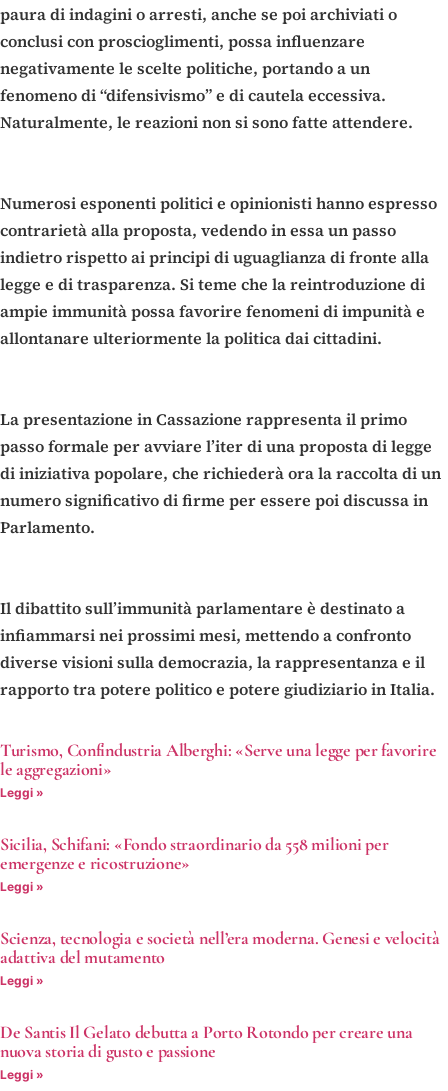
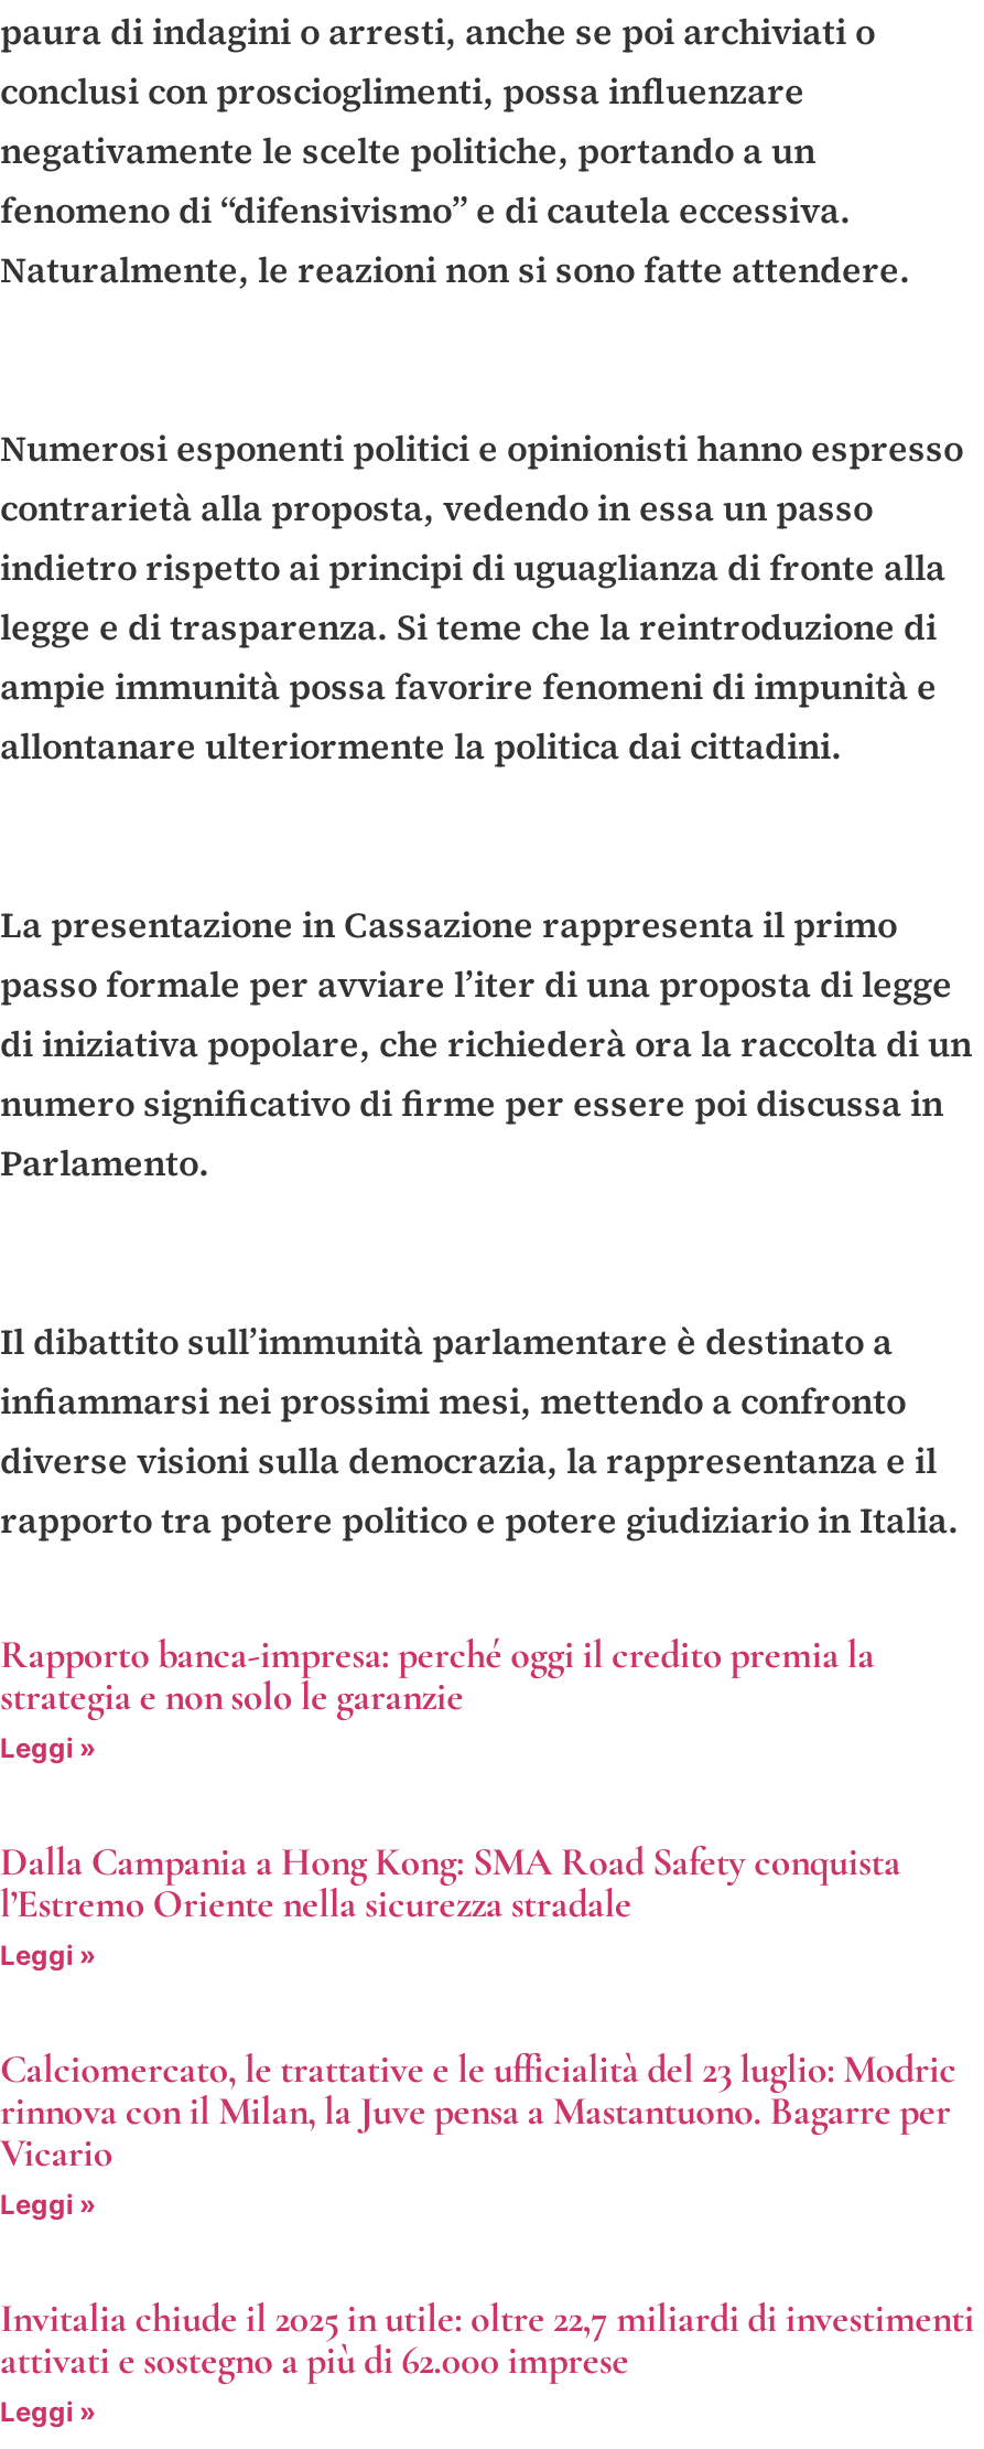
- Turismo, Confindustria Alberghi: «Serve una legge per favorire
- le aggregazioni»
+ Rapporto banca-impresa: perché oggi il credito premia la
+ strategia e non solo le garanzie

- Sicilia, Schifani: «Fondo straordinario da 558 milioni per
- emergenze e ricostruzione»
+ Dalla Campania a Hong Kong: SMA Road Safety conquista
+ l’Estremo Oriente nella sicurezza stradale

- Scienza, tecnologia e società nell’era moderna. Genesi e velocità
- adattiva del mutamento
+ Calciomercato, le trattative e le ufficialità del 23 luglio: Modric
+ rinnova con il Milan, la Juve pensa a Mastantuono. Bagarre per
+ Vicario

- De Santis Il Gelato debutta a Porto Rotondo per creare una
- nuova storia di gusto e passione
+ Invitalia chiude il 2025 in utile: oltre 22,7 miliardi di investimenti
+ attivati e sostegno a più di 62.000 imprese
